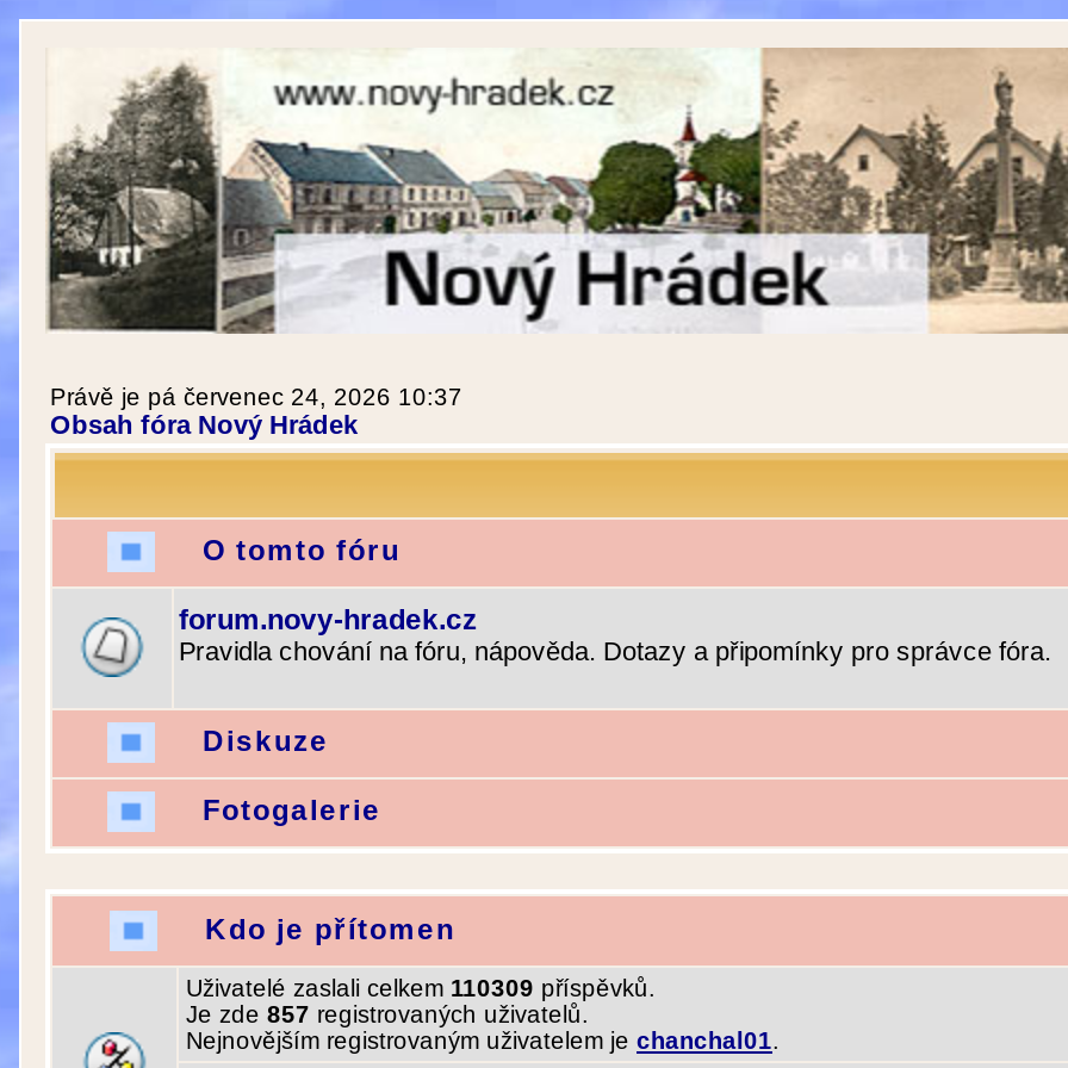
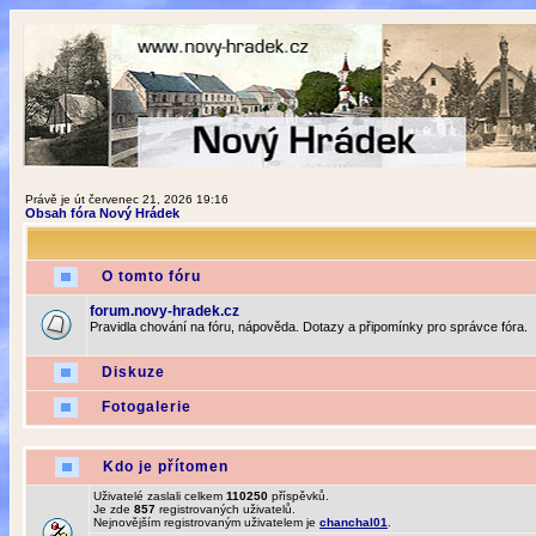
- Právě je pá červenec 24, 2026 10:37
+ Právě je út červenec 21, 2026 19:16

- Uživatelé zaslali celkem 110309 příspěvků.
+ Uživatelé zaslali celkem 110250 příspěvků.
